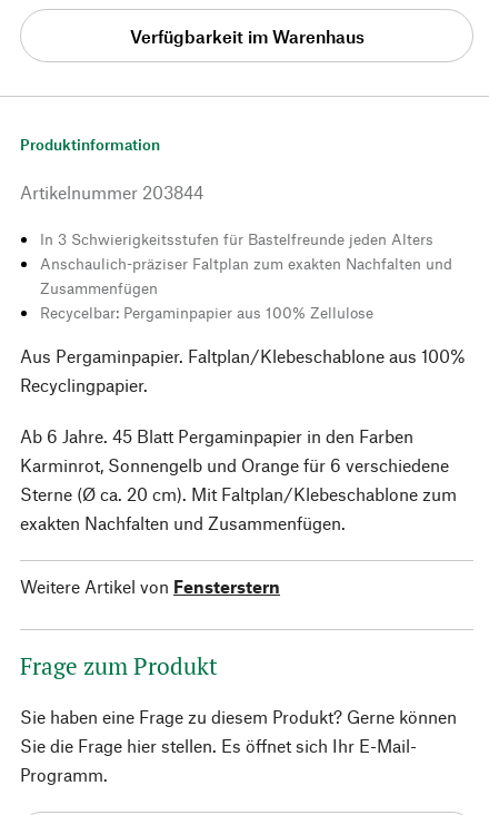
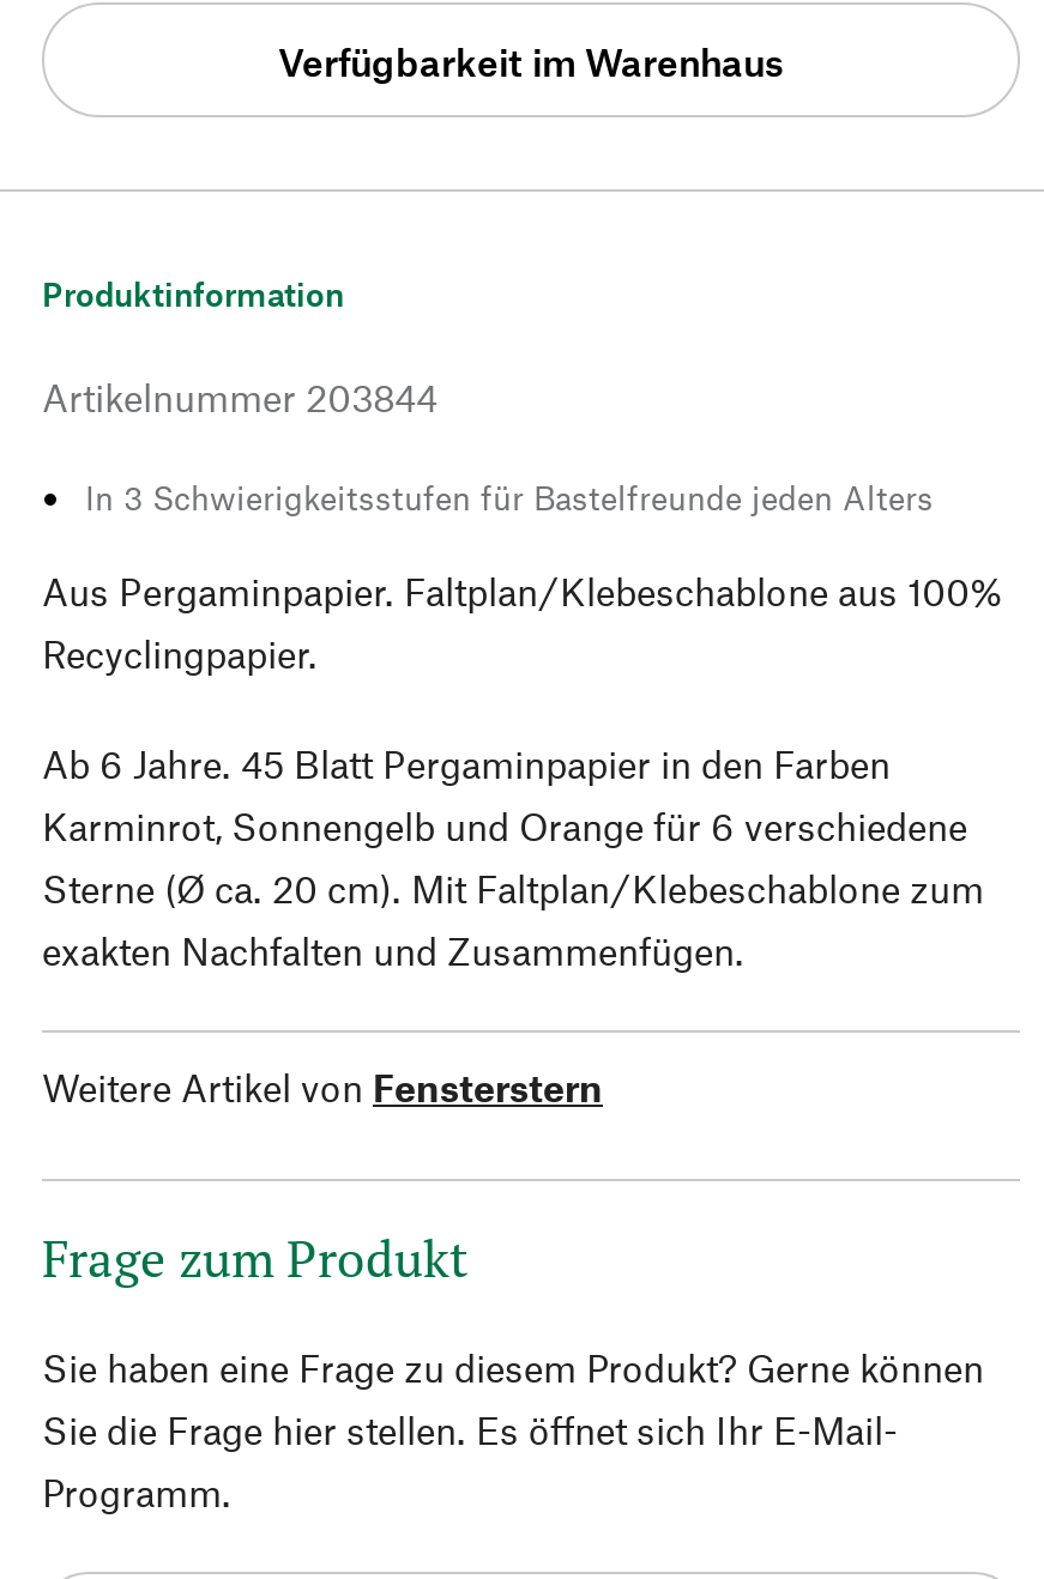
- Anschaulich-präziser Faltplan zum exakten Nachfalten und
- Zusammenfügen
- Recycelbar: Pergaminpapier aus 100% Zellulose
